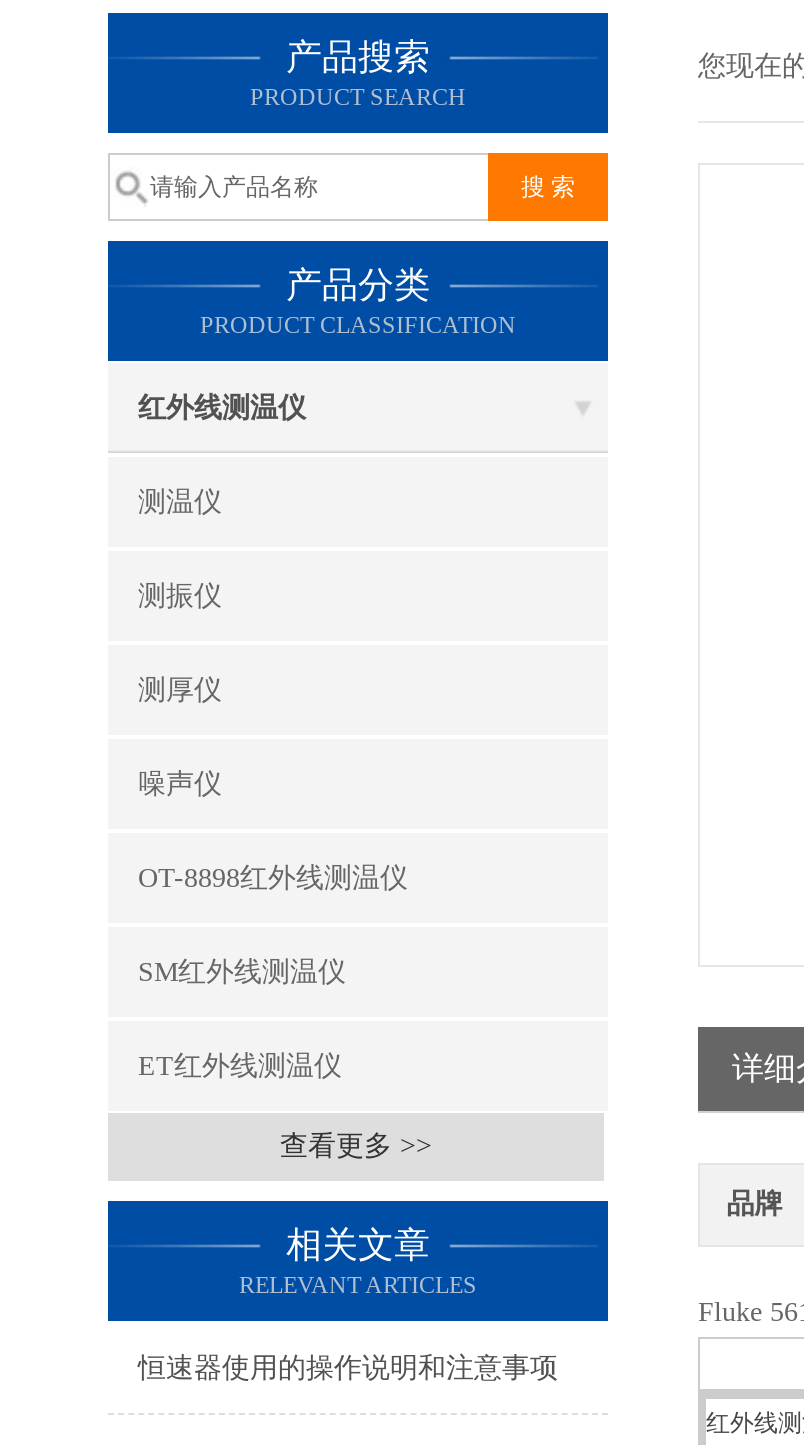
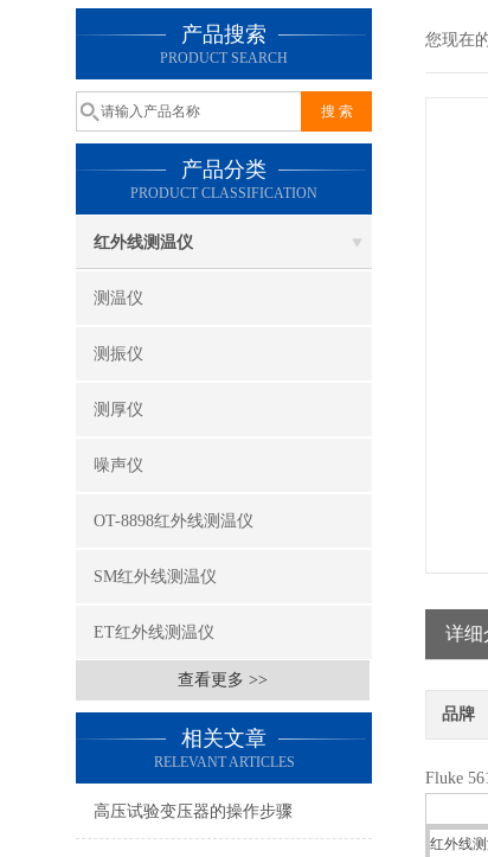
- 恒速器使用的操作说明和注意事项
+ 高压试验变压器的操作步骤
